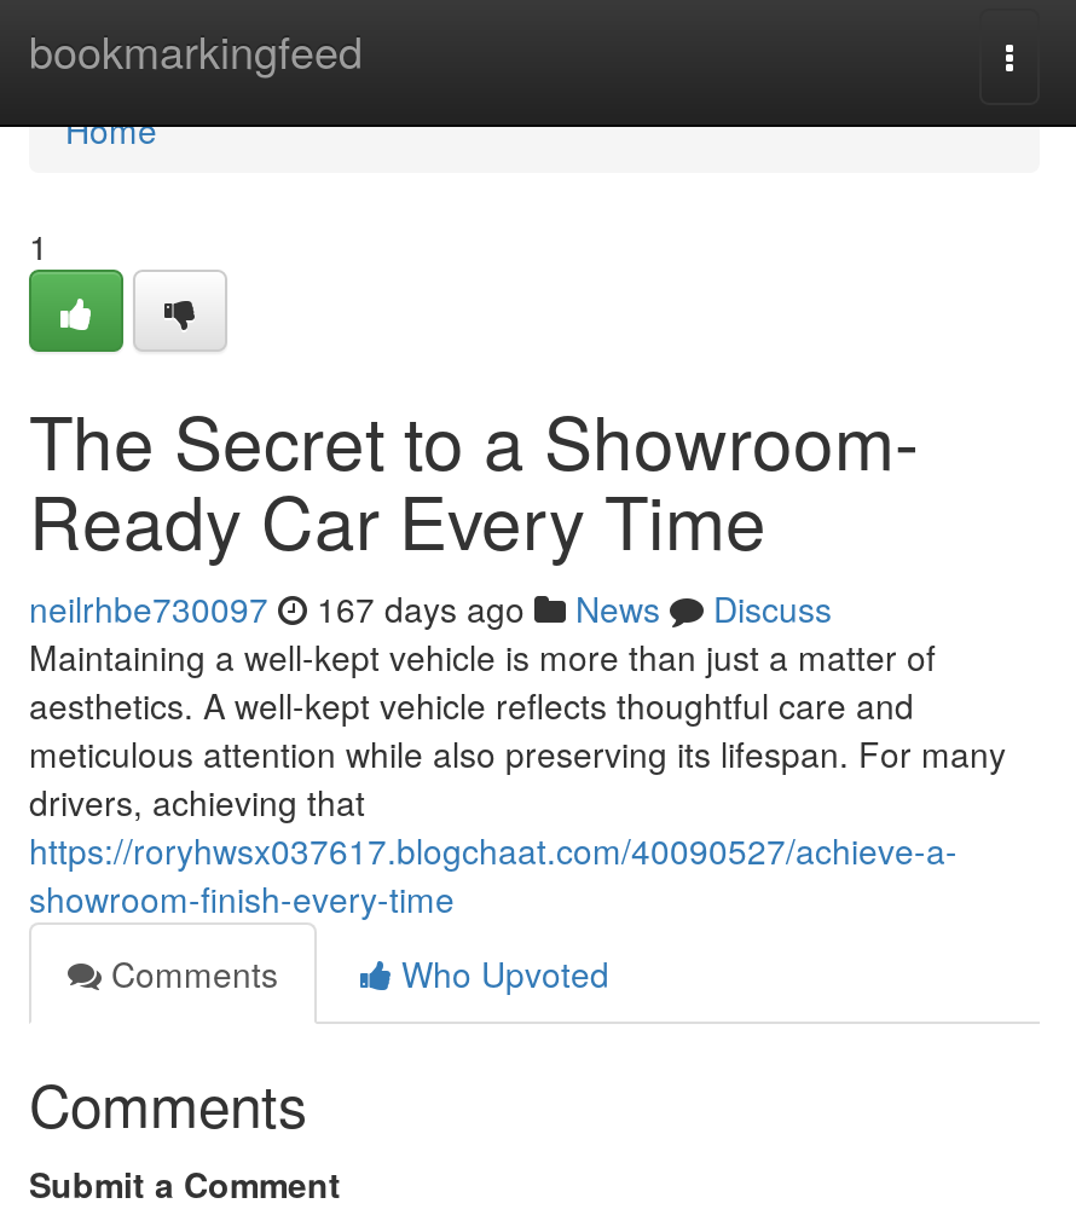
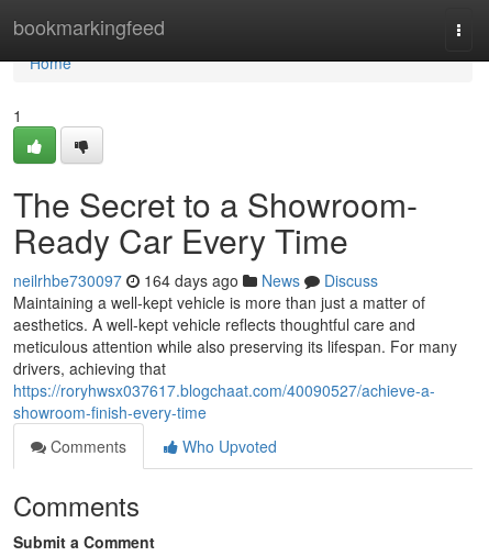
- neilrhbe730097 167 days ago News Discuss
+ neilrhbe730097 164 days ago News Discuss
